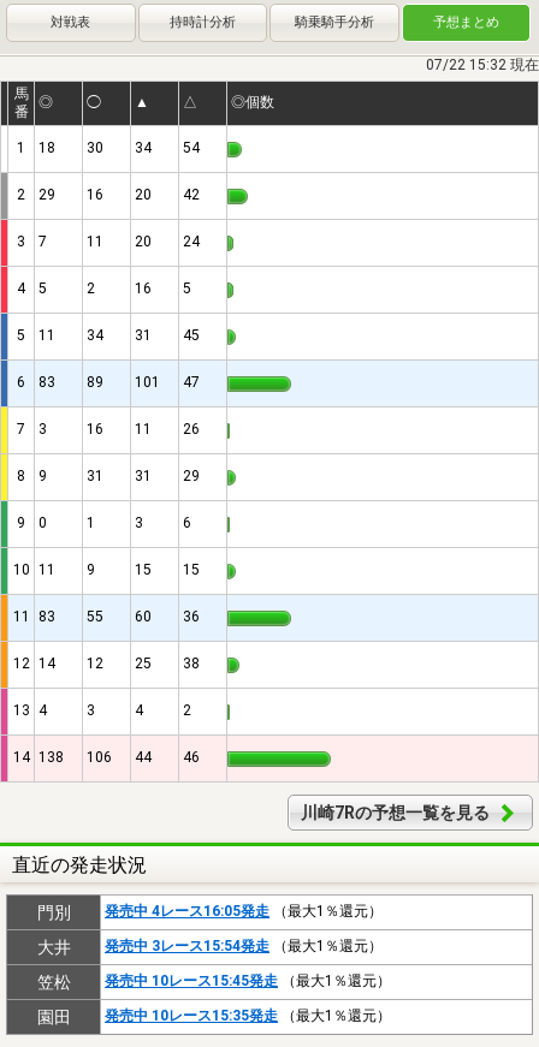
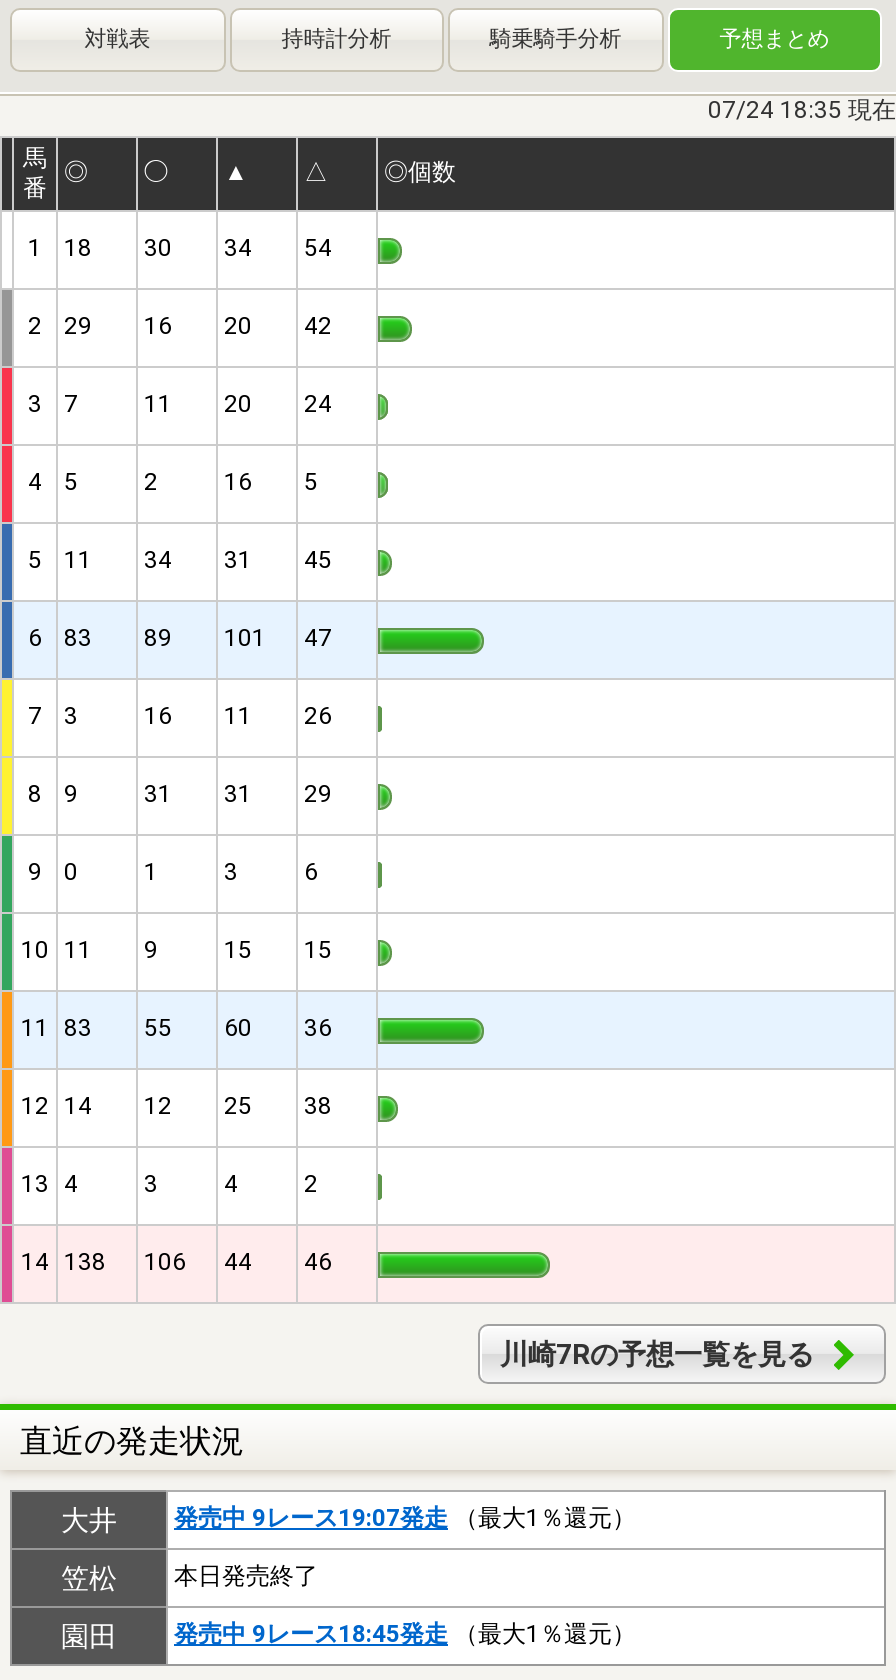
- 07/22 15:32 現在
+ 07/24 18:35 現在

- 門別
- 発売中 4レース16:05発走（最大1％還元）

- 発売中 3レース15:54発走（最大1％還元）
+ 発売中 9レース19:07発走（最大1％還元）

- 発売中 10レース15:45発走（最大1％還元）
+ 本日発売終了

- 発売中 10レース15:35発走（最大1％還元）
+ 発売中 9レース18:45発走（最大1％還元）
